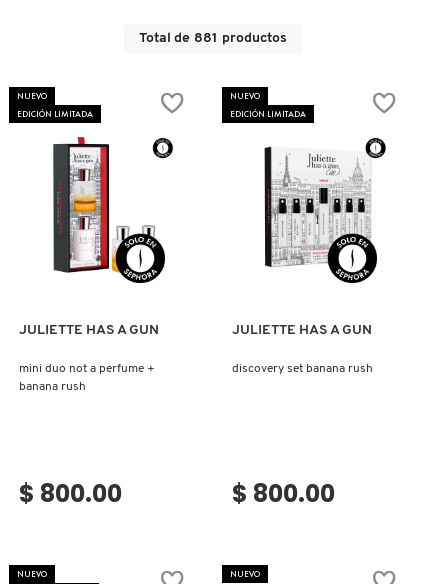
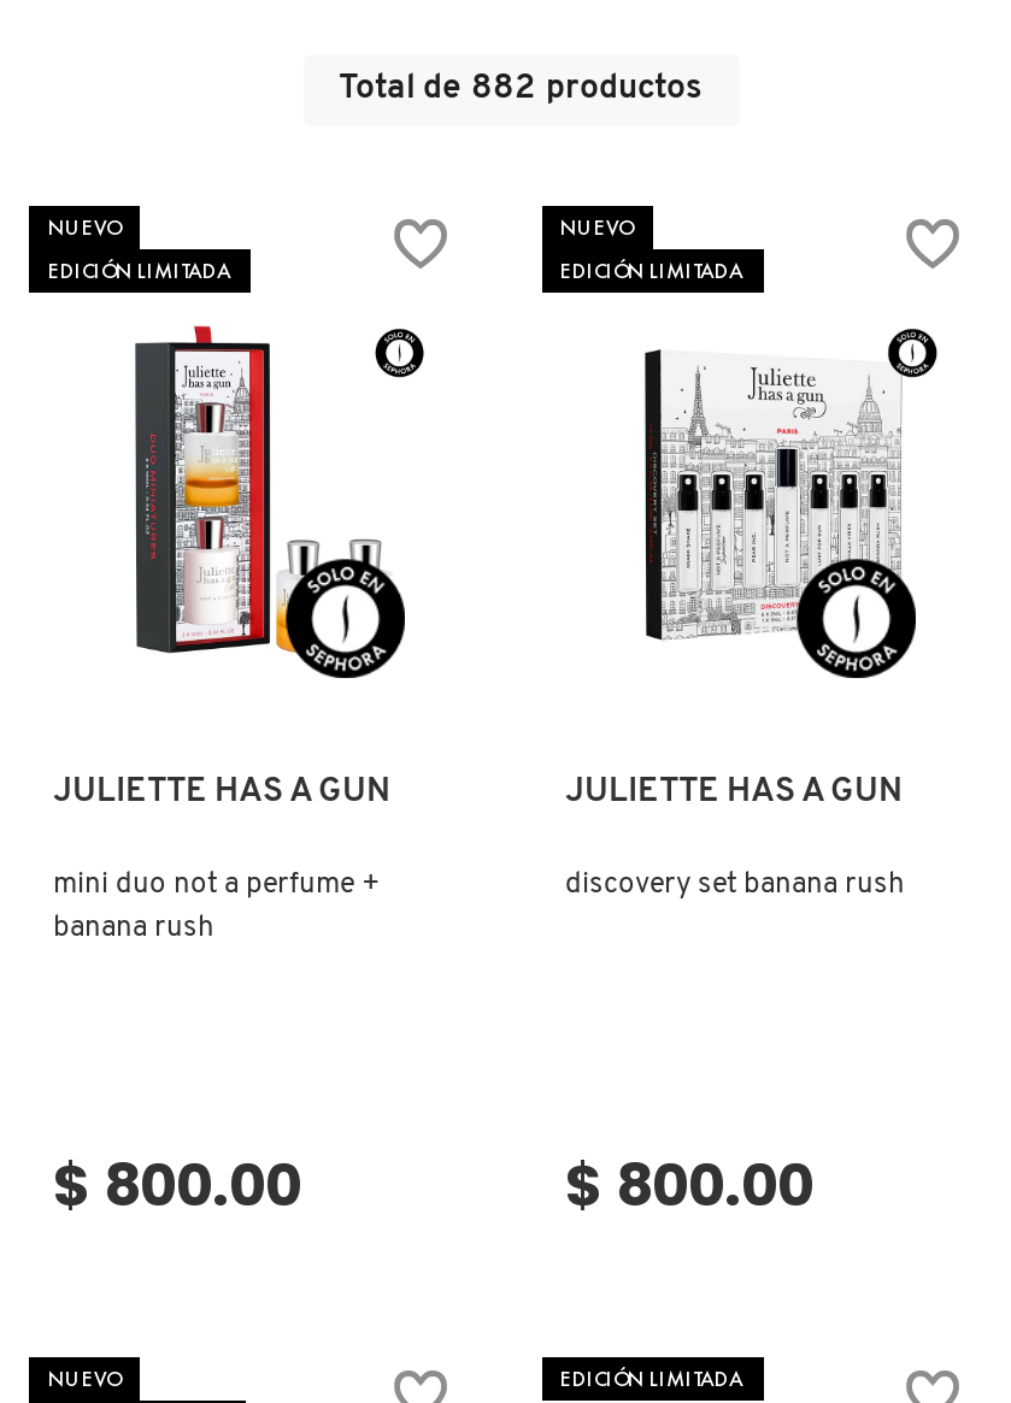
- Total de 881 productos
+ Total de 882 productos

- NUEVO
+ EDICIÓN LIMITADA
